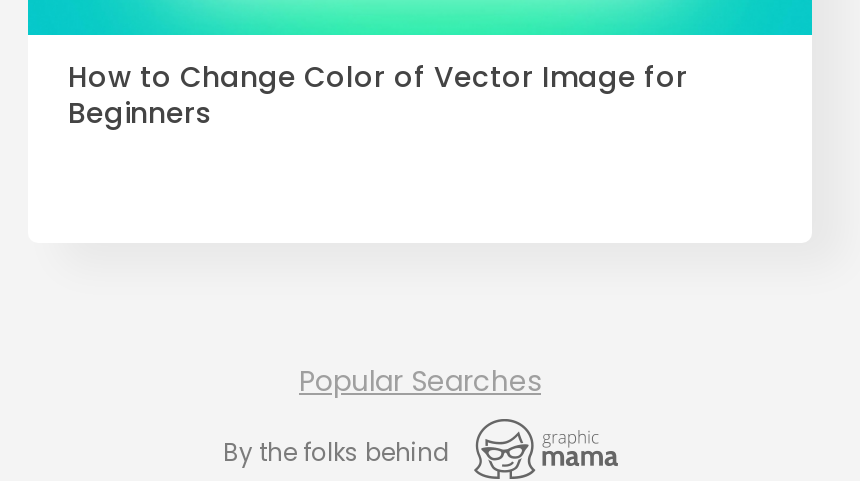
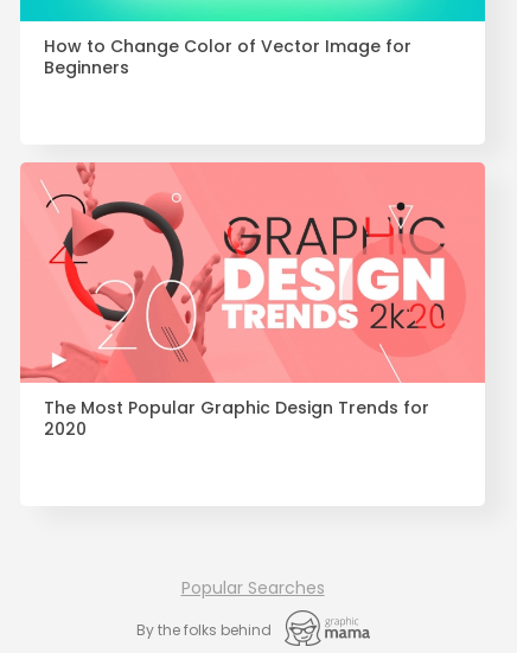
+ [image]
+ The Most Popular Graphic Design Trends for
+ 2020
